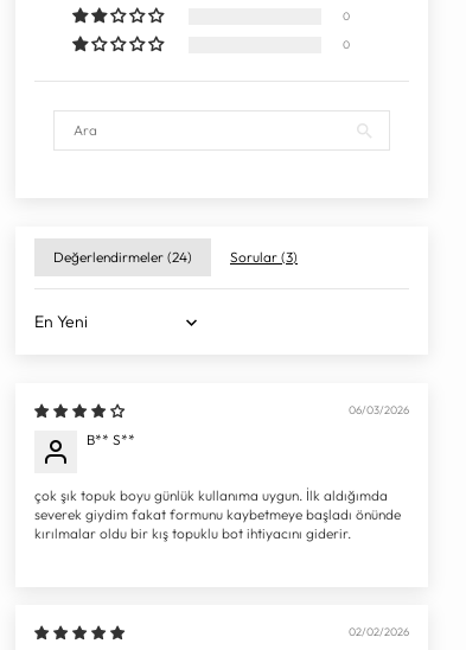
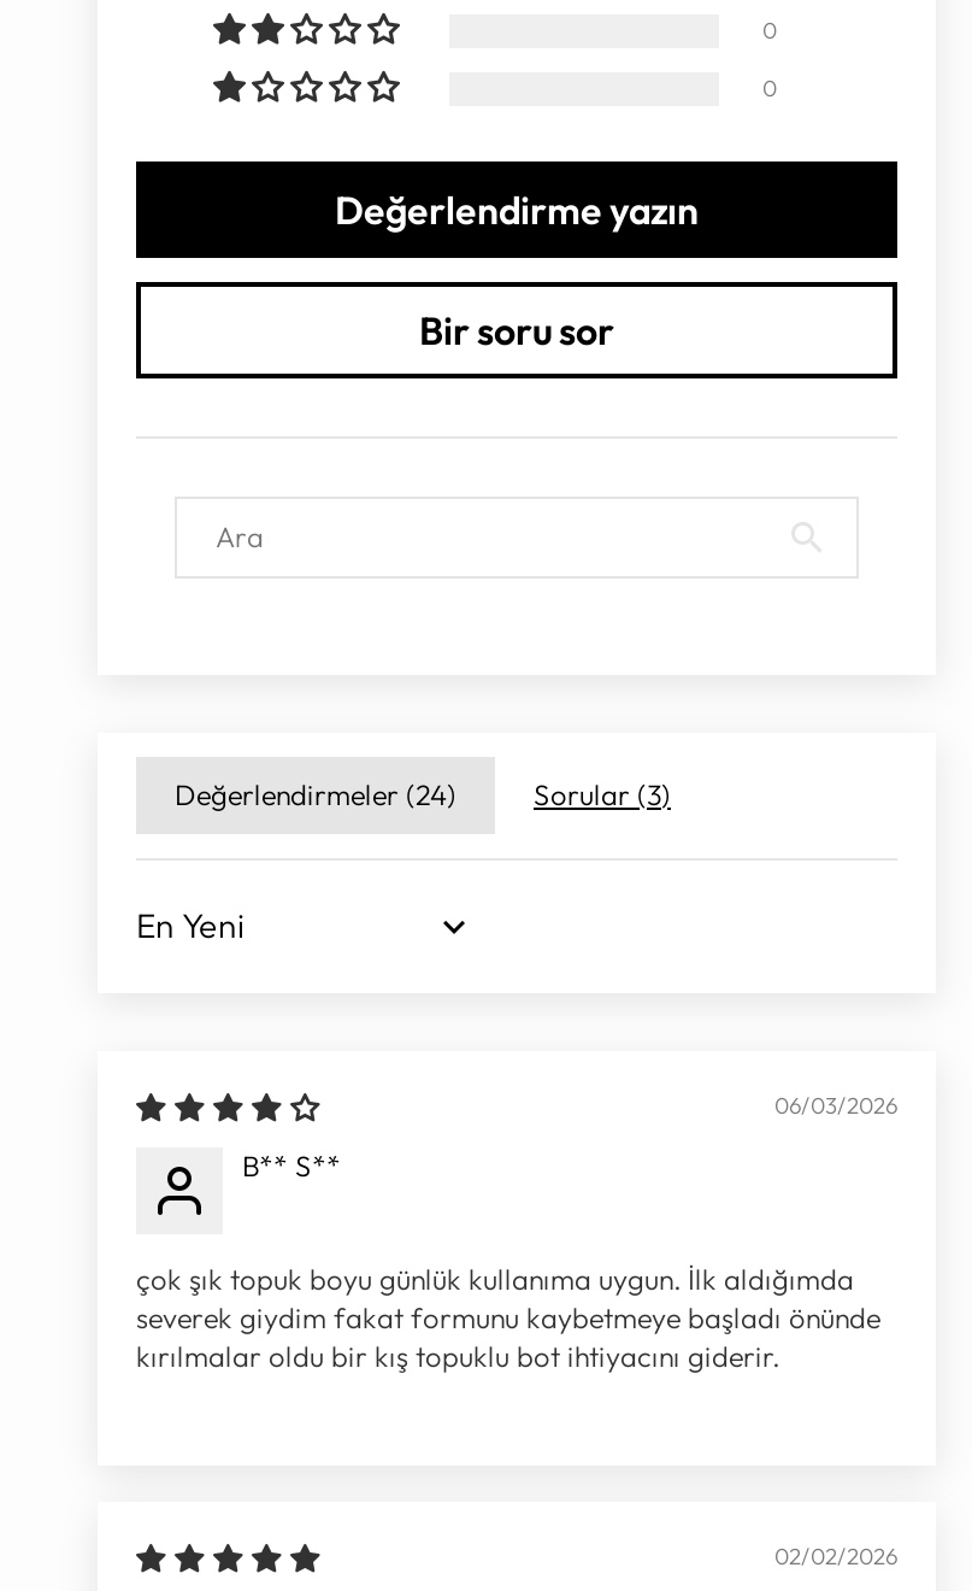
+ Değerlendirme yazın
+ Bir soru sor
